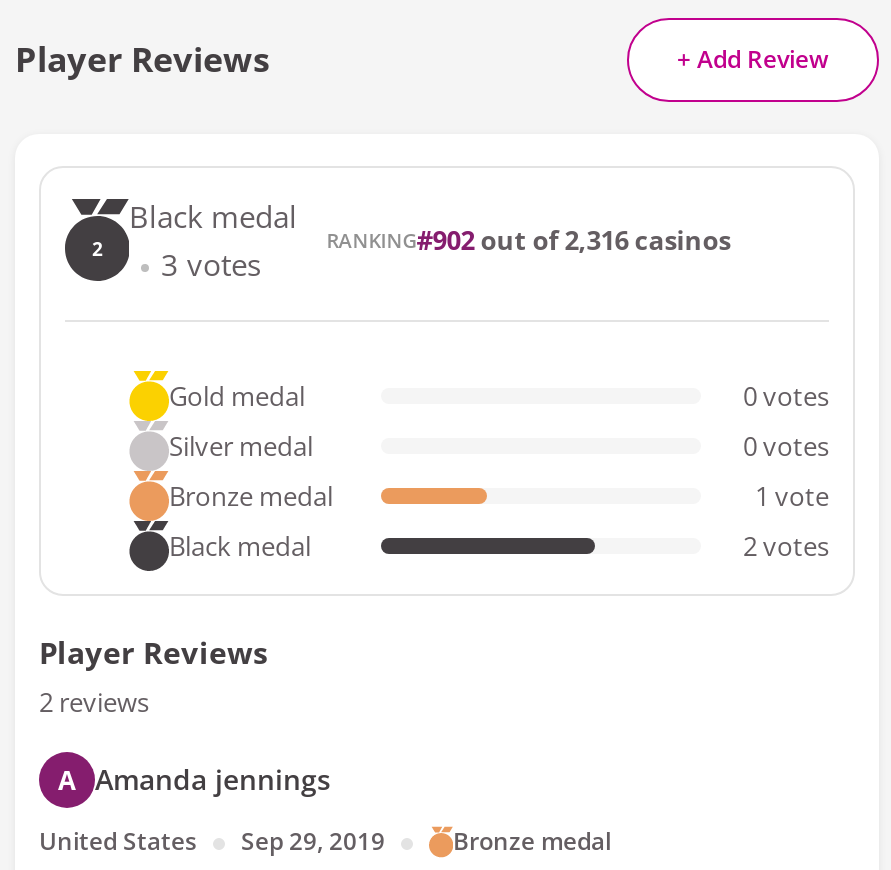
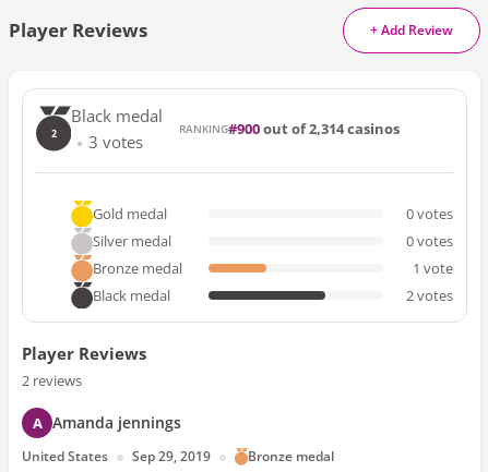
- RANKING 902 out of 2,316 casinos
+ RANKING 900 out of 2,314 casinos
